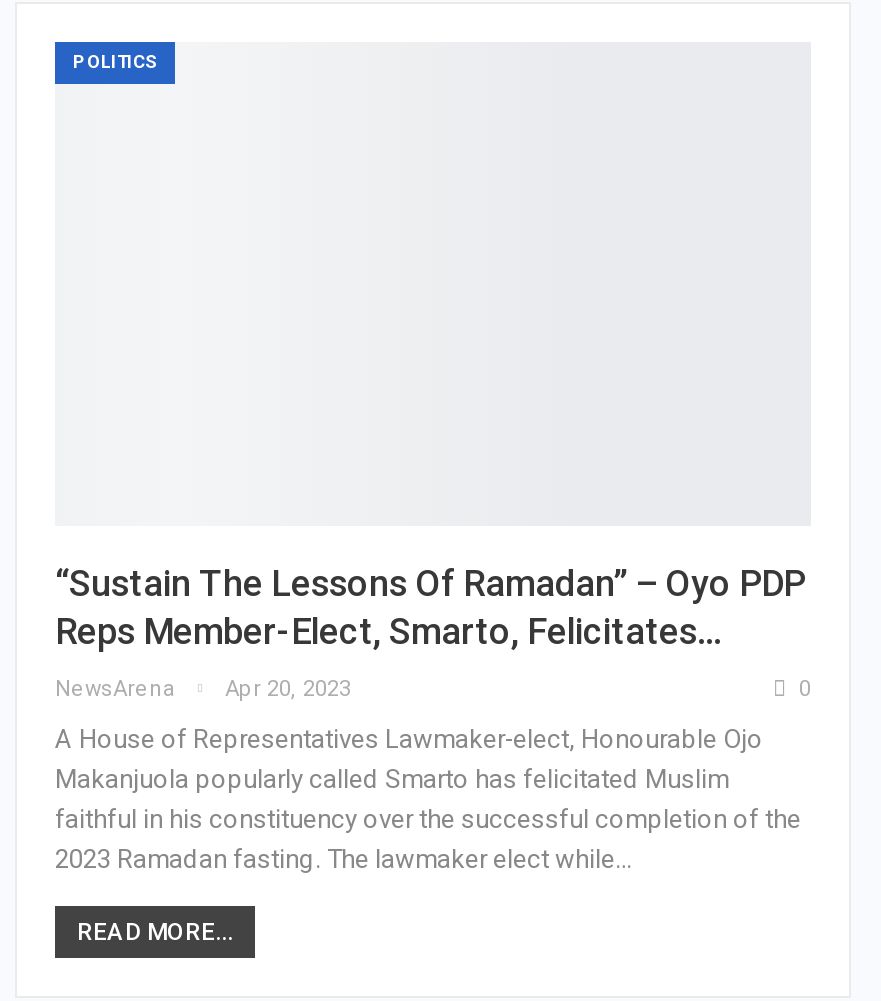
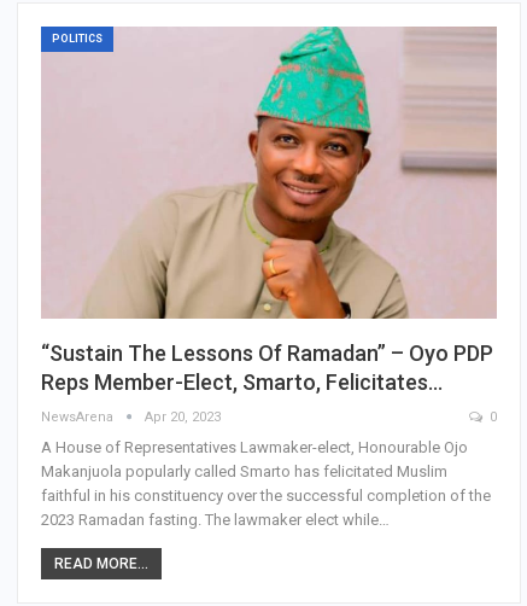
+ [image]
